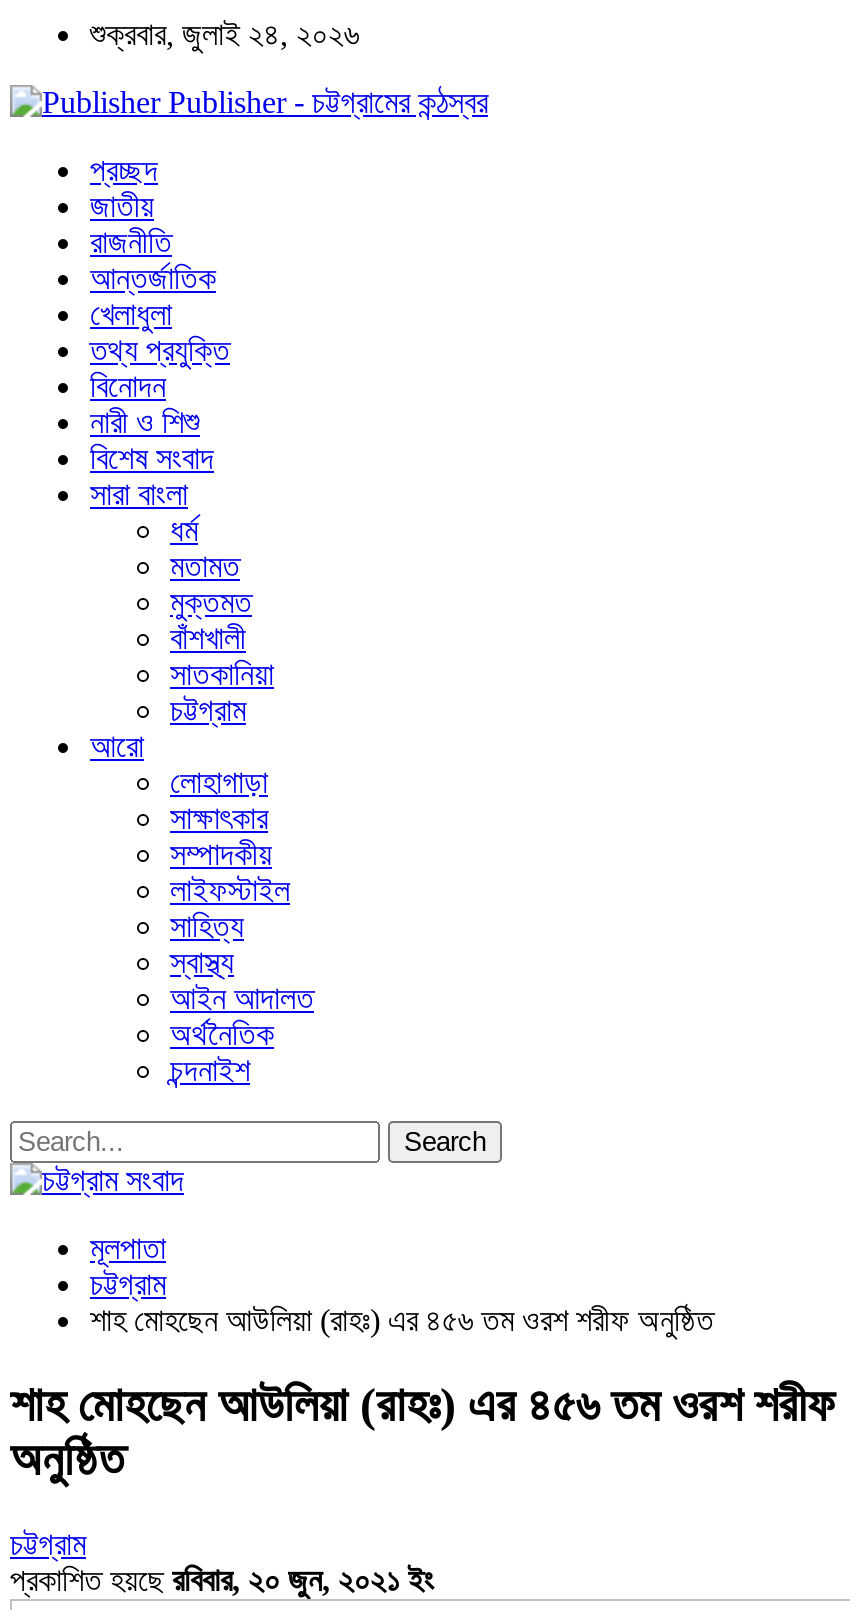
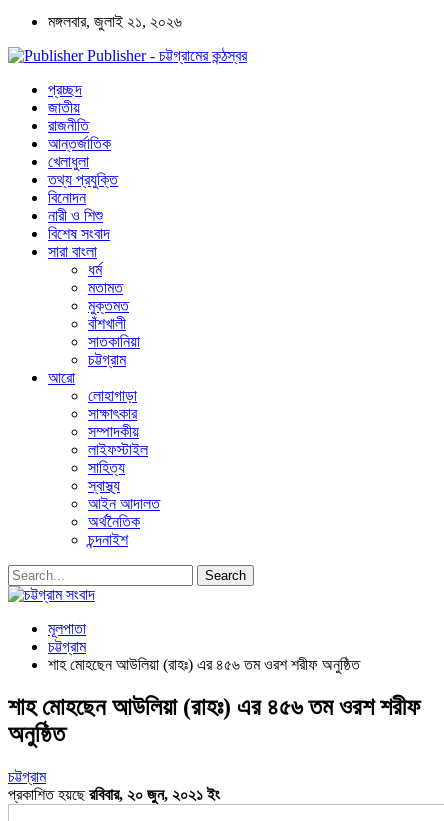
- শুক্রবার, জুলাই ২৪, ২০২৬
+ মঙ্গলবার, জুলাই ২১, ২০২৬
